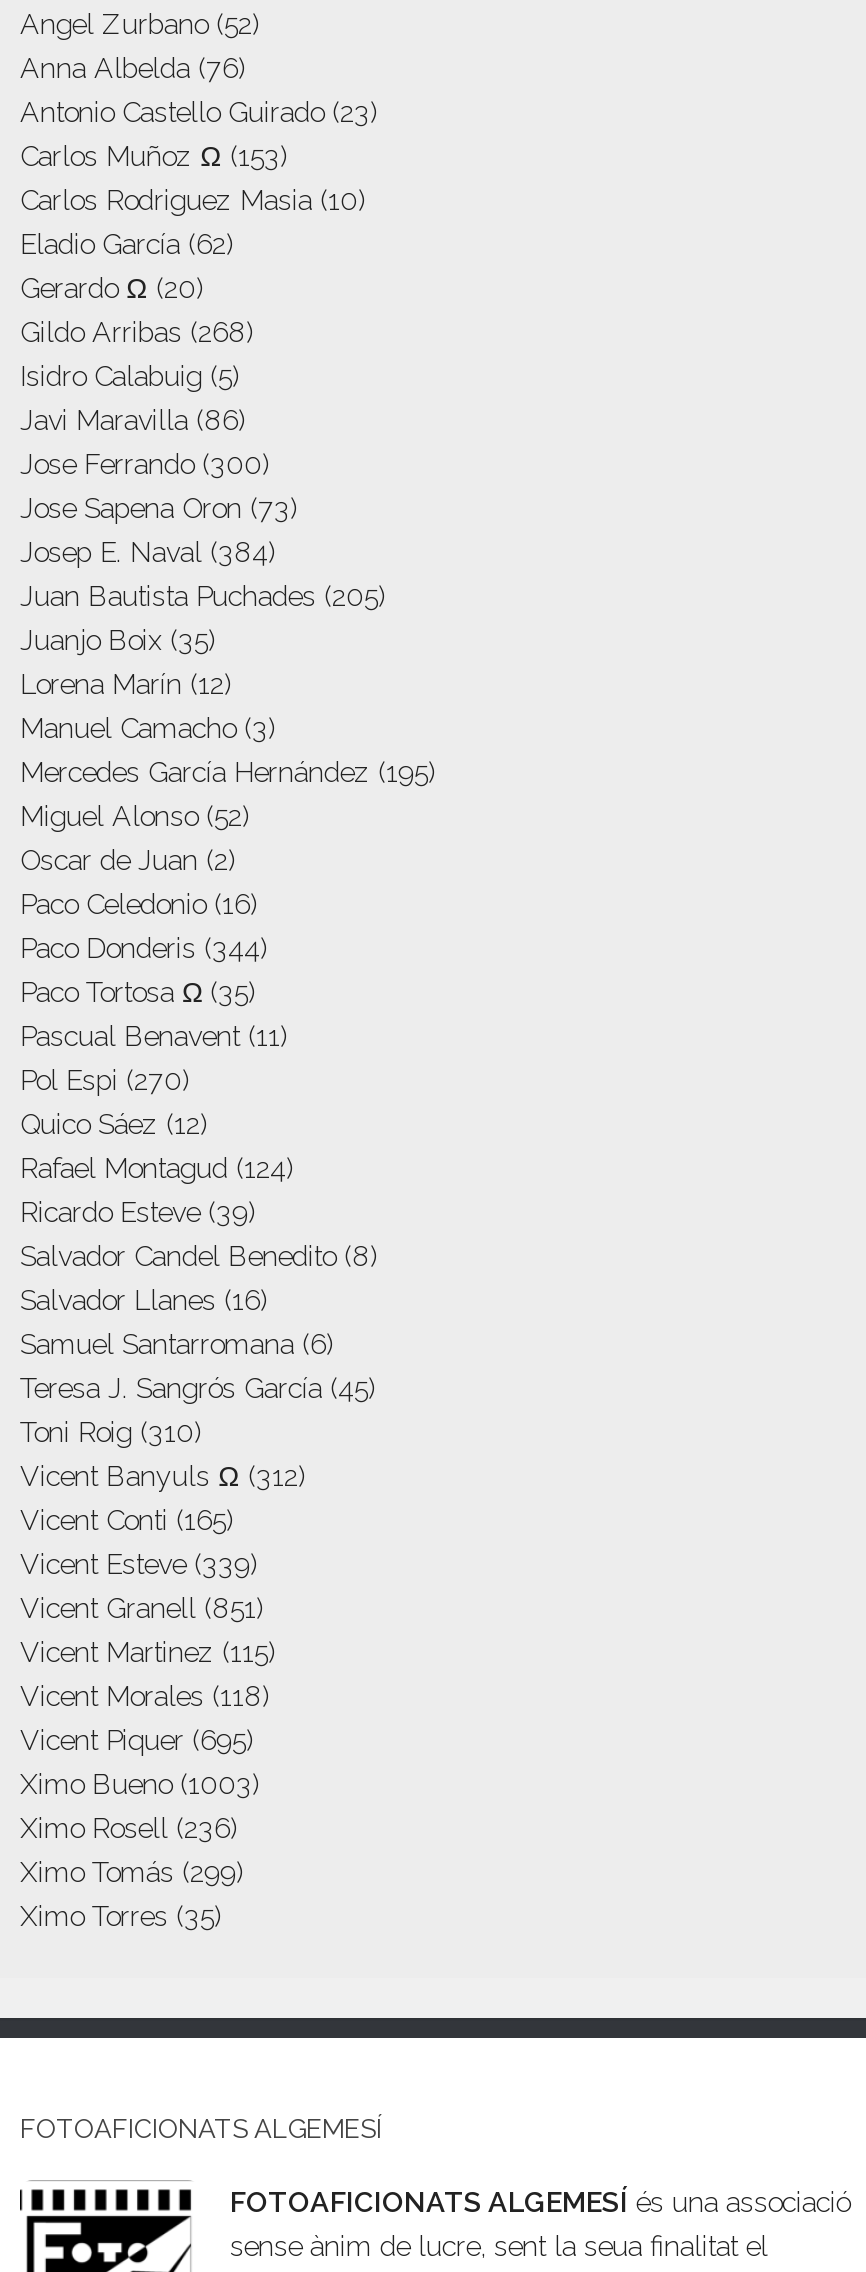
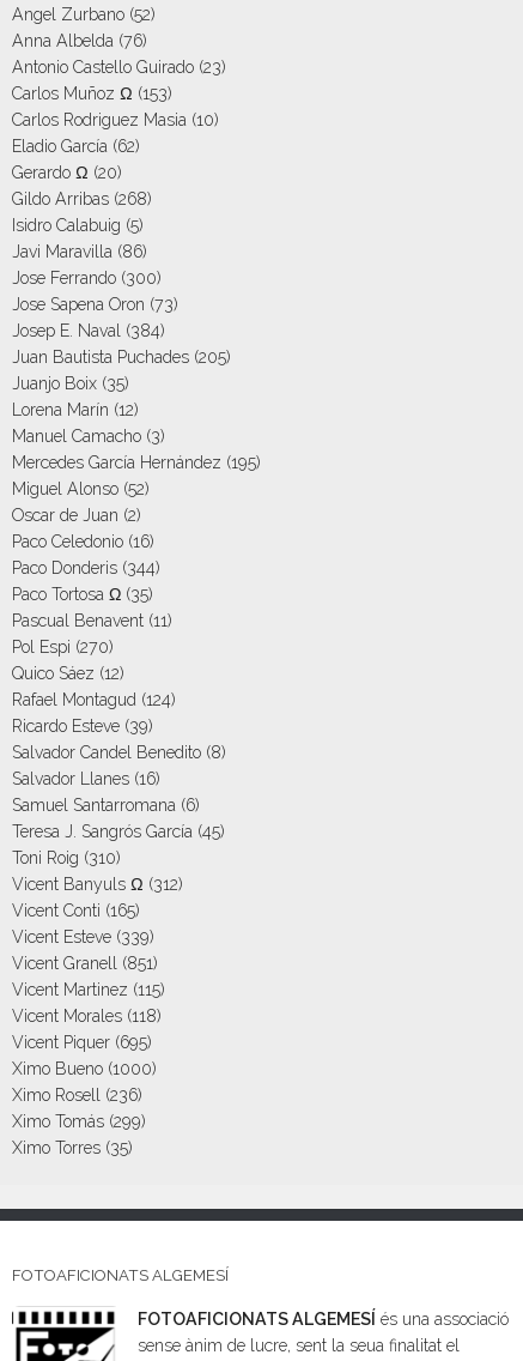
- Ximo Bueno (1003)
+ Ximo Bueno (1000)
